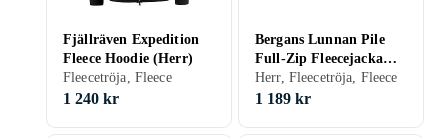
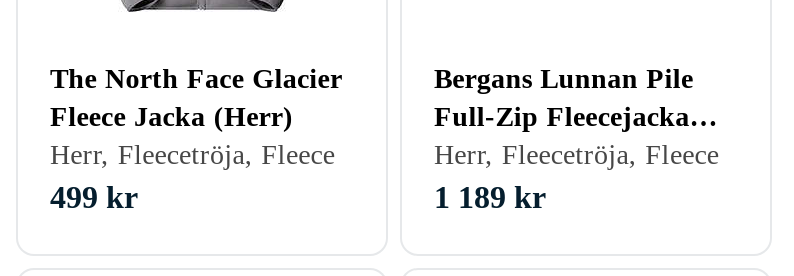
- Fjällräven Expedition
- Fleece Hoodie (Herr)
- Fleecetröja, Fleece
- 1 240 kr
+ The North Face Glacier
+ Fleece Jacka (Herr)
+ Herr, Fleecetröja, Fleece
+ 499 kr
